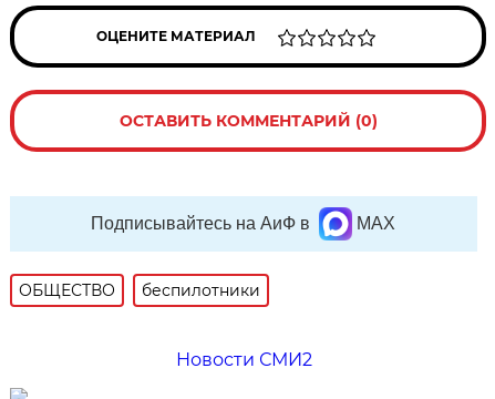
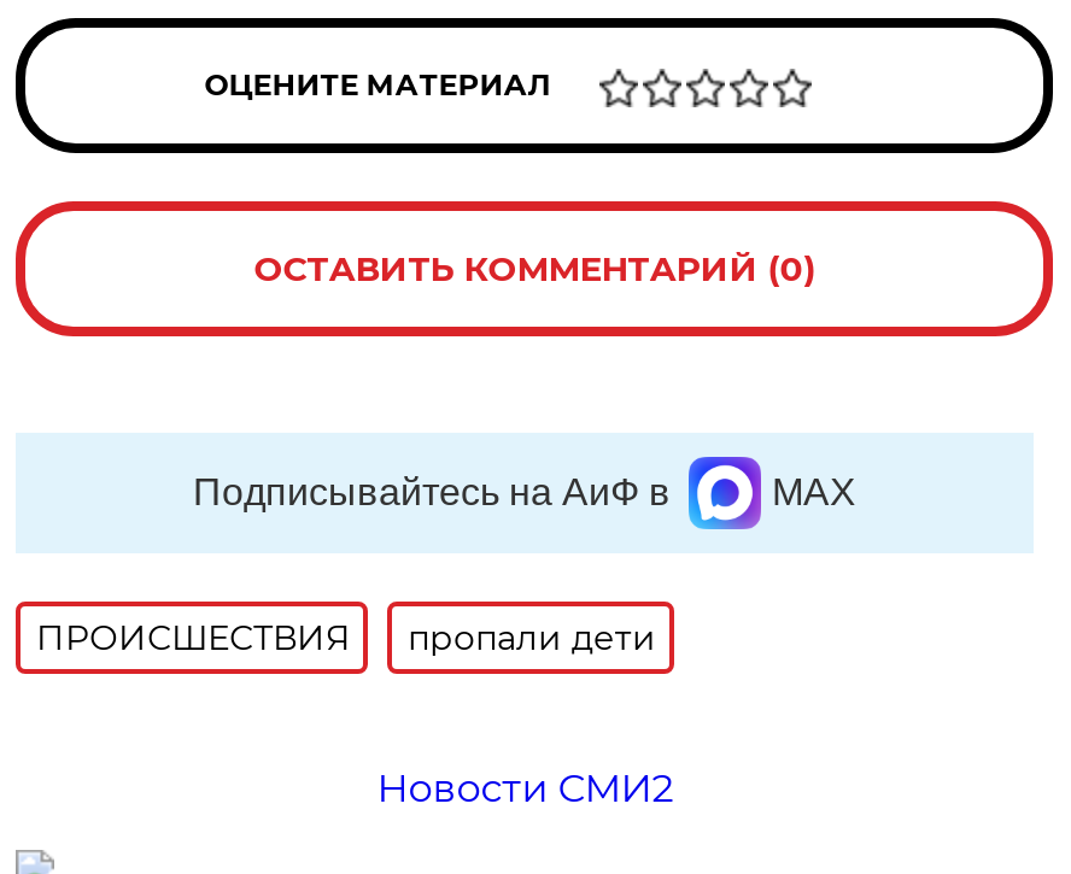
- ОБЩЕСТВО
- беспилотники
+ ПРОИСШЕСТВИЯ
+ пропали дети
